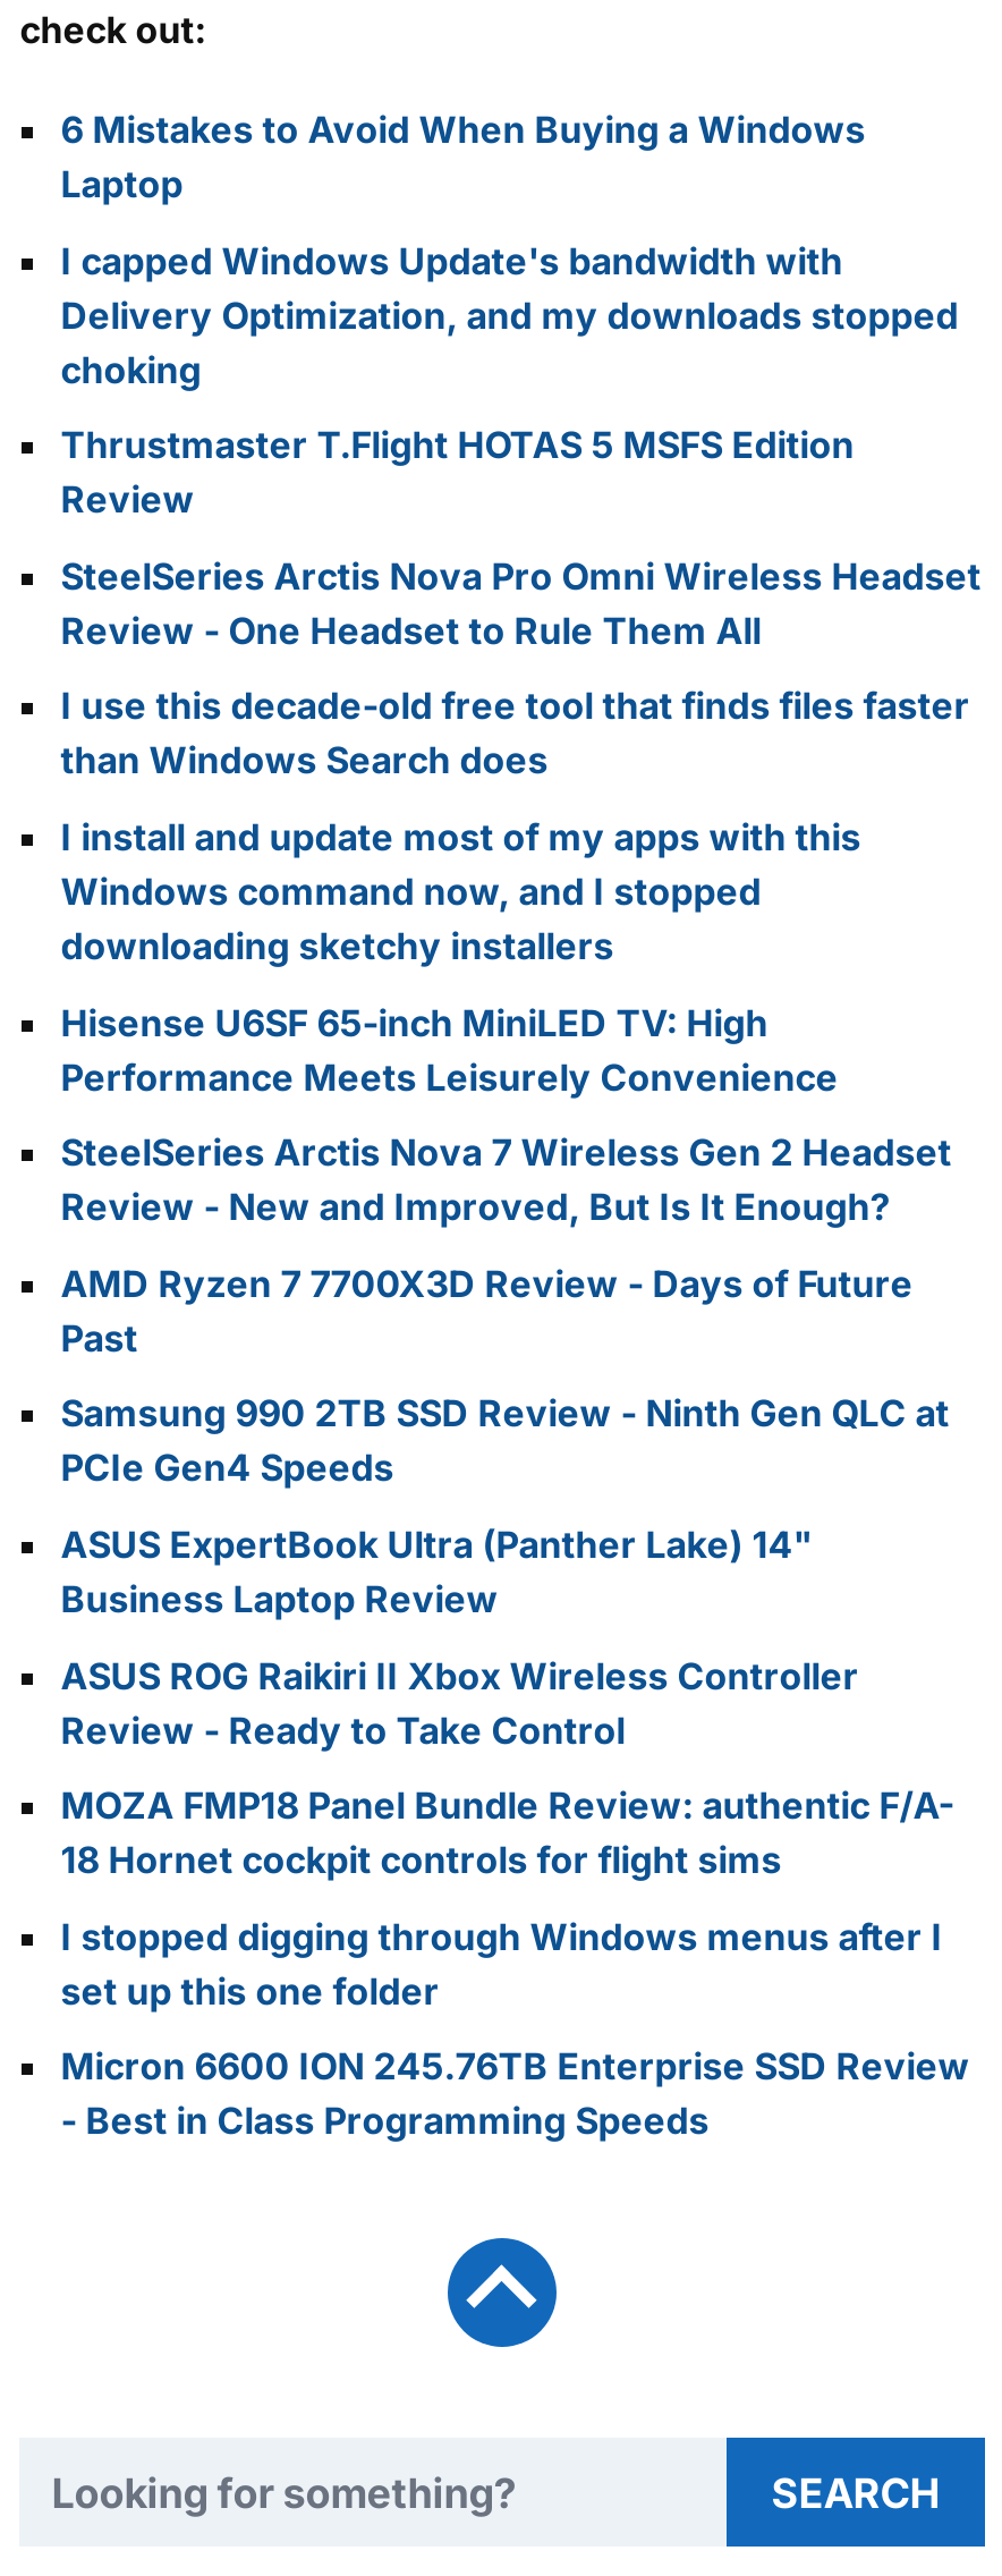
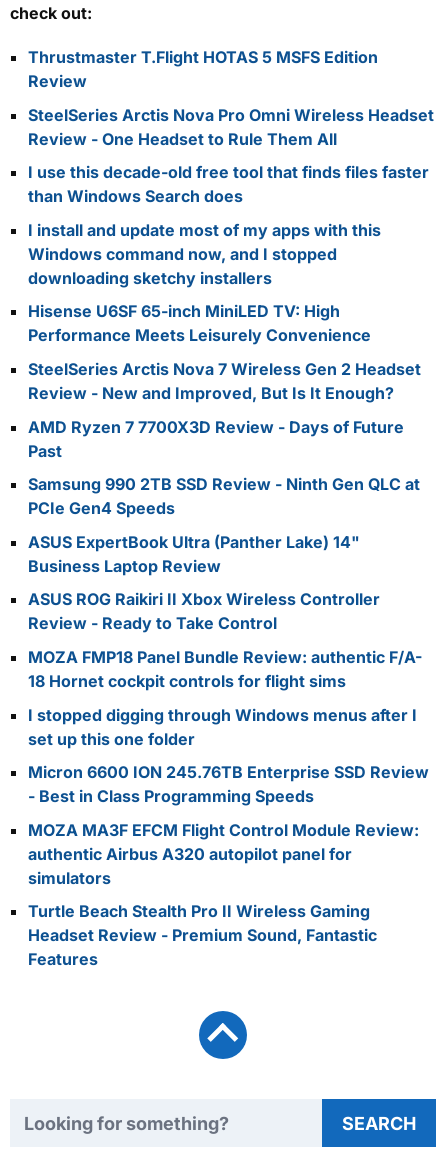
- 6 Mistakes to Avoid When Buying a Windows
- Laptop
- I capped Windows Update's bandwidth with
- Delivery Optimization, and my downloads stopped
- choking

moved up: Thrustmaster T.Flight HOTAS 5 MSFS Edition | Review | SteelSeries Arctis Nova Pro Omni Wireless Headset | ... | Micron 6600 ION 245.76TB Enterprise SSD Review | - Best in Class Programming Speeds

+ MOZA MA3F EFCM Flight Control Module Review:
+ authentic Airbus A320 autopilot panel for
+ simulators
+ Turtle Beach Stealth Pro II Wireless Gaming
+ Headset Review - Premium Sound, Fantastic
+ Features
